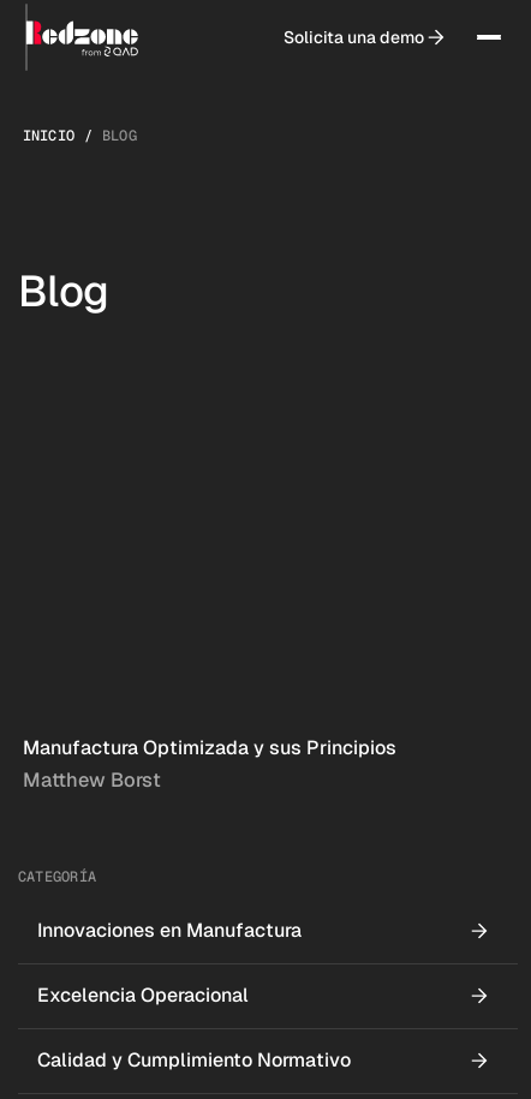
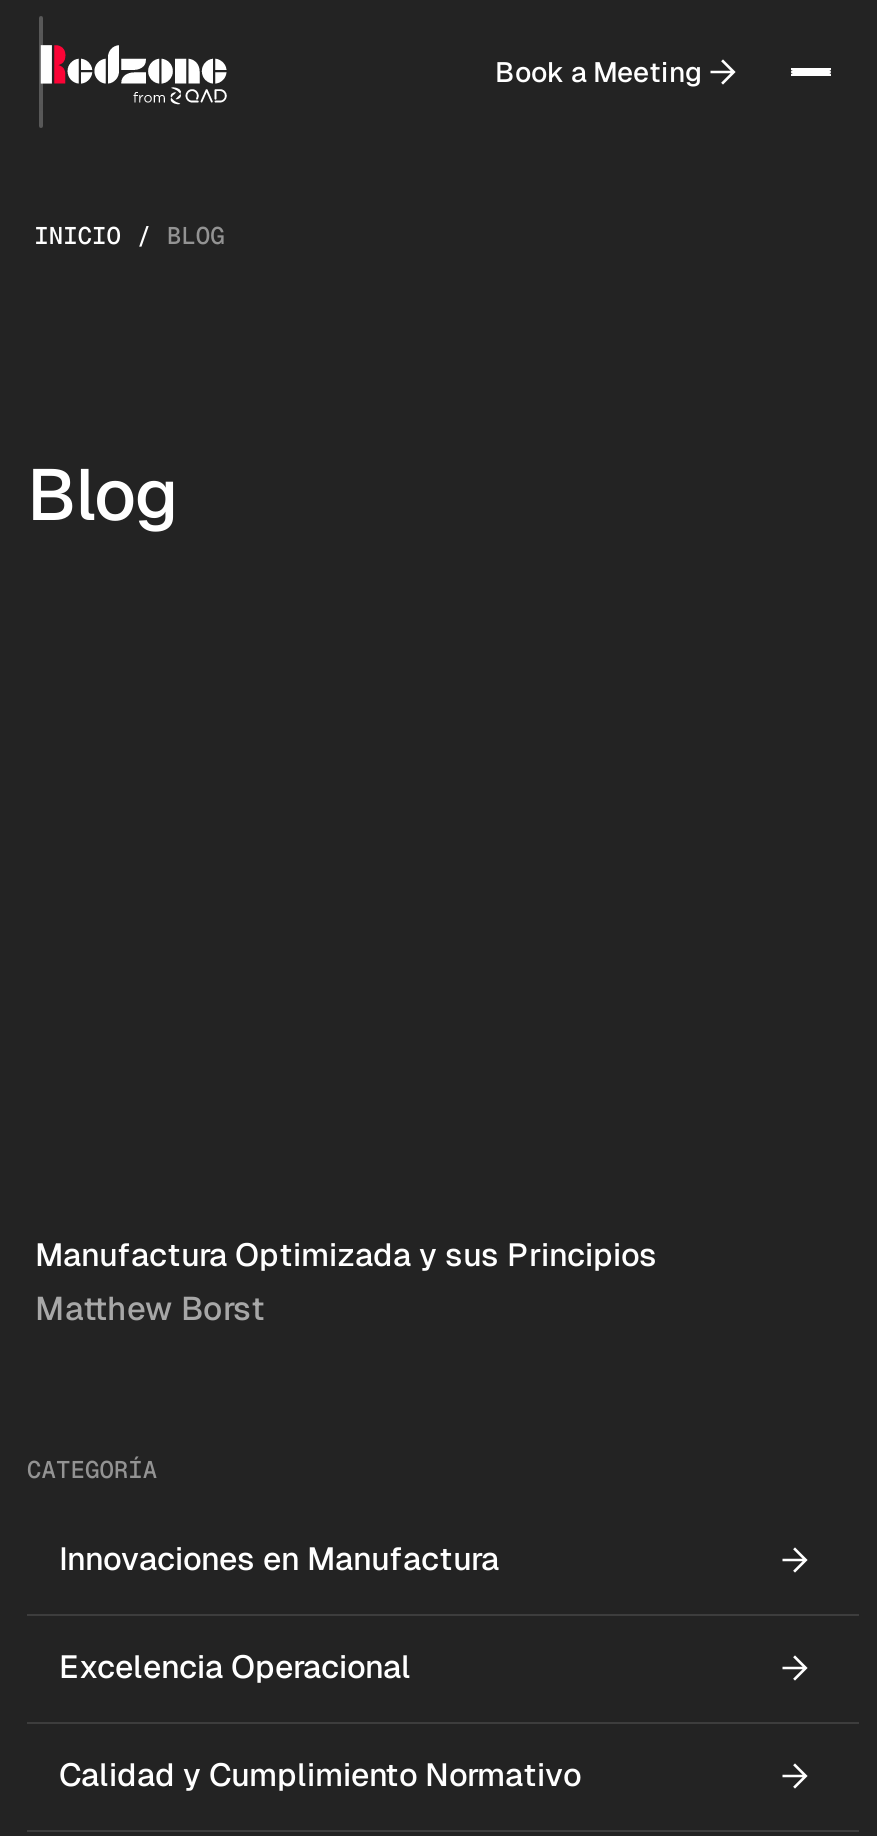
- Solicita una demo
+ Book a Meeting
